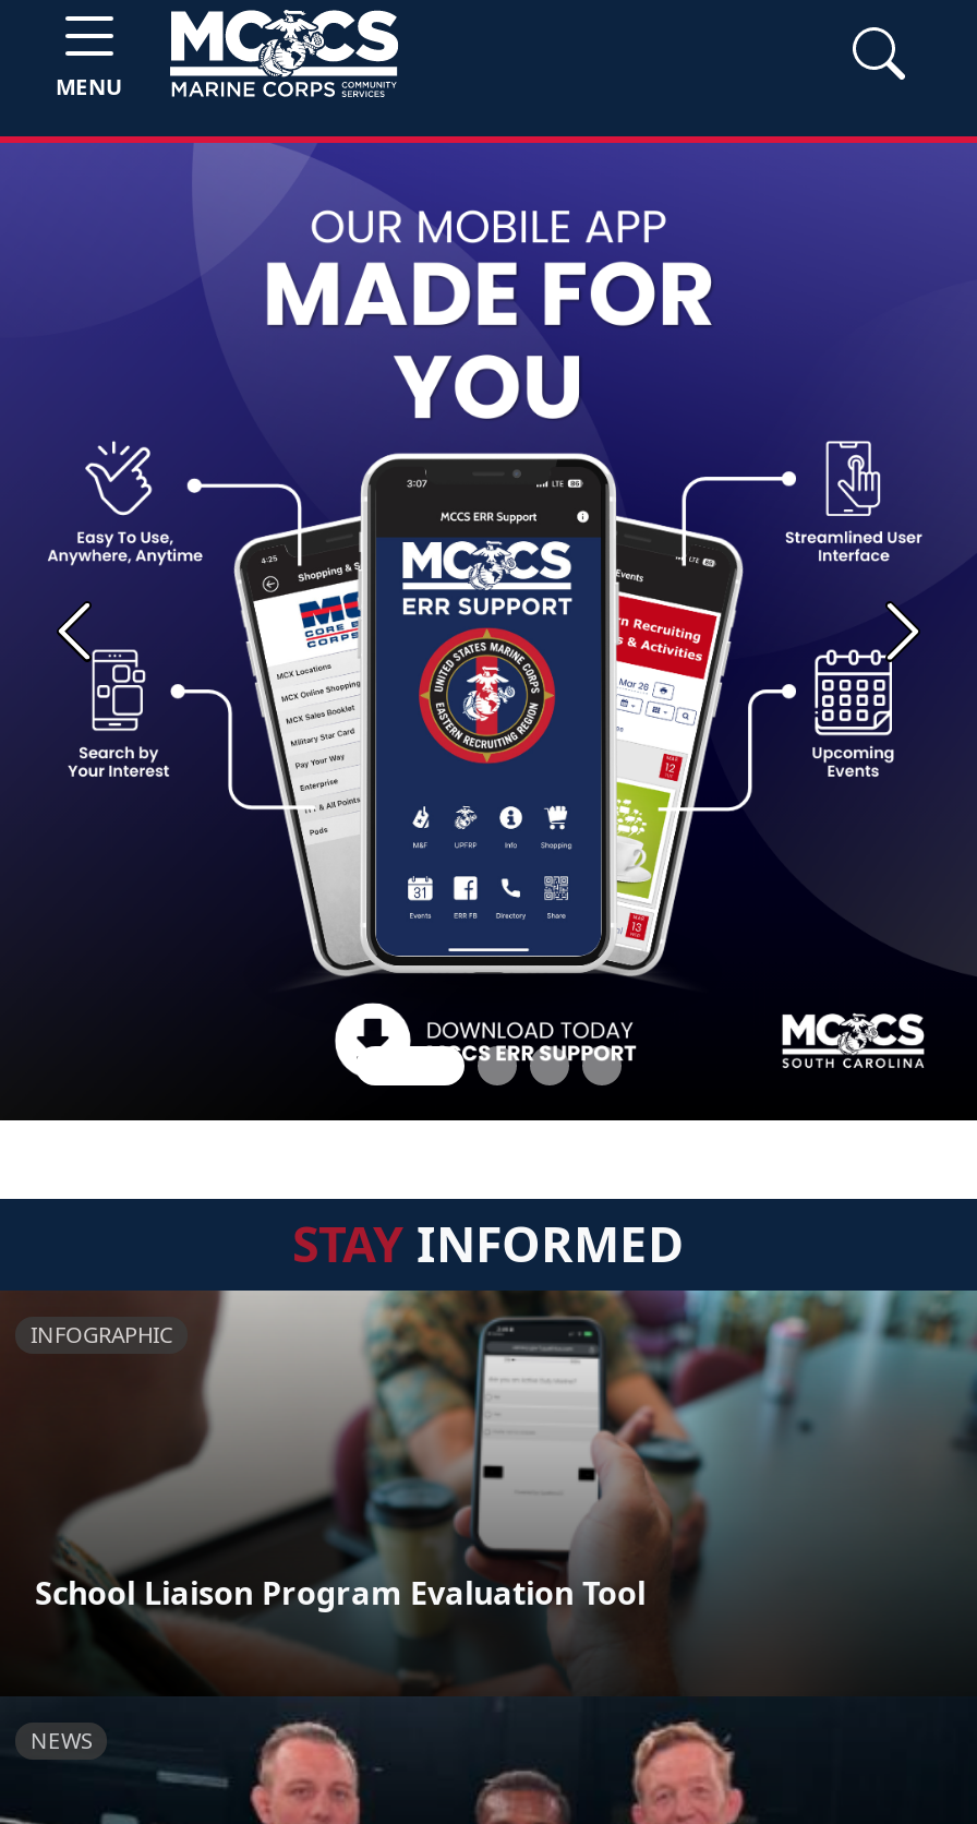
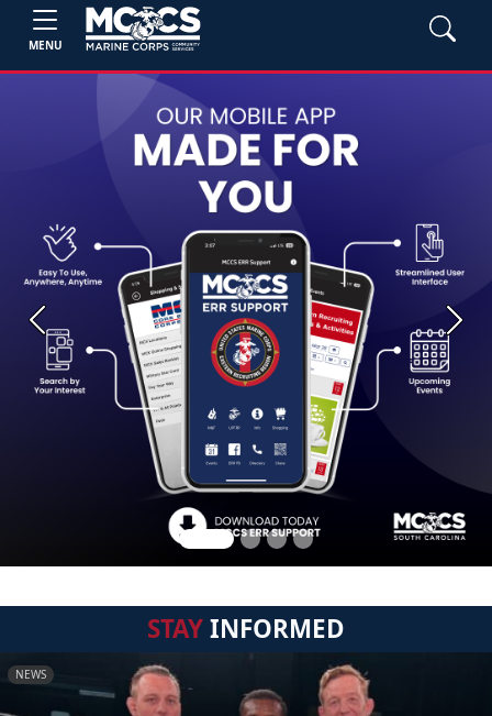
- [image]
- INFOGRAPHIC

- School Liaison Program Evaluation Tool
